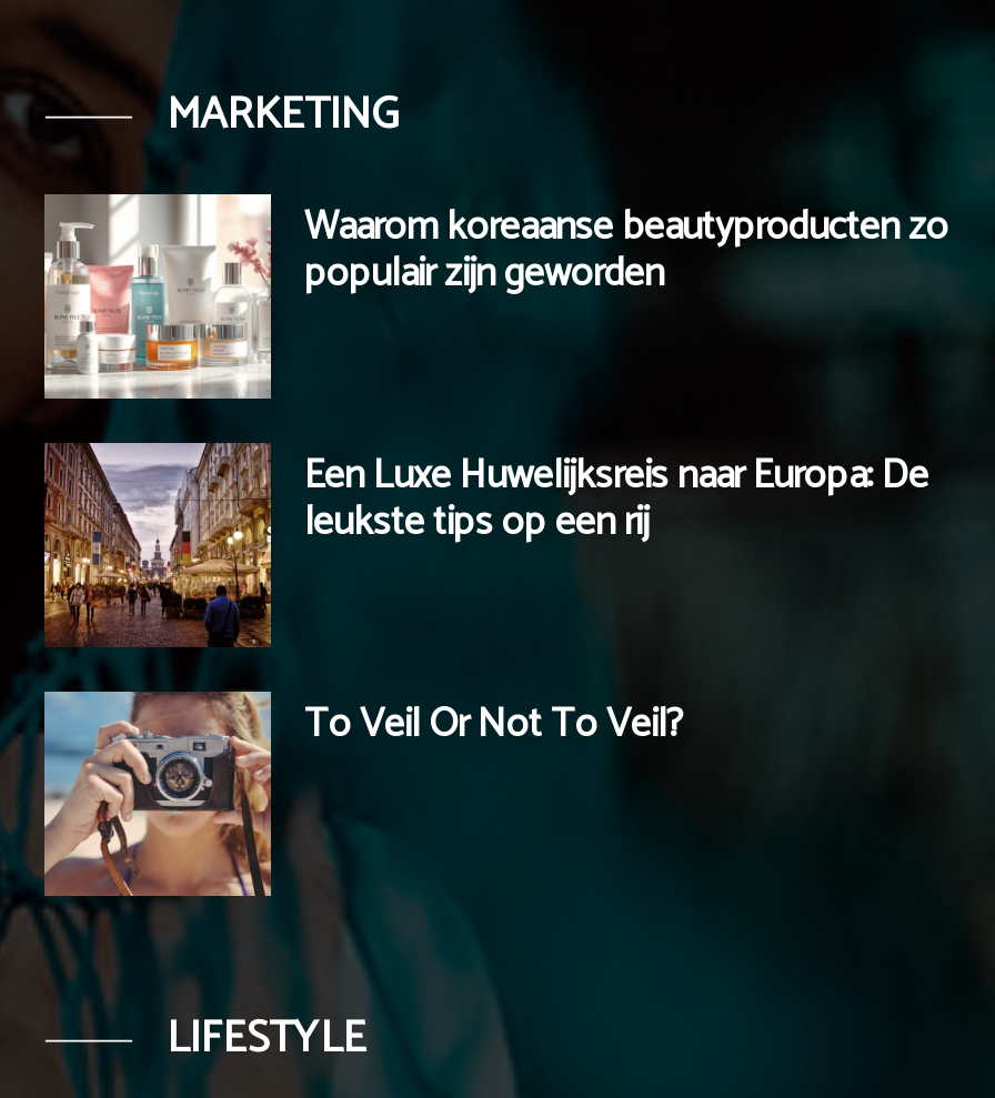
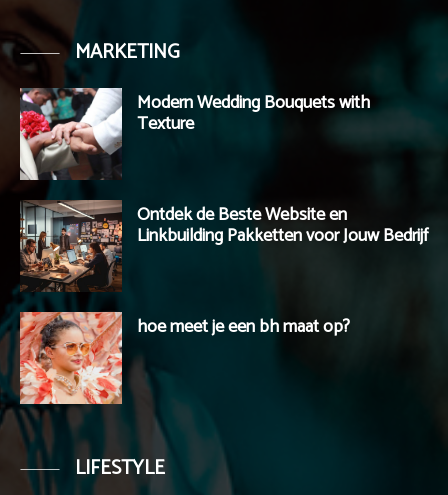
- [image]
- Waarom koreaanse beautyproducten zo
- populair zijn geworden
+ [image]
+ Modern Wedding Bouquets with
+ Texture

- [image]
- Een Luxe Huwelijksreis naar Europa: De
- leukste tips op een rij
+ [image]
+ Ontdek de Beste Website en
+ Linkbuilding Pakketten voor Jouw Bedrijf

- [image]
- To Veil Or Not To Veil?
+ [image]
+ hoe meet je een bh maat op?
